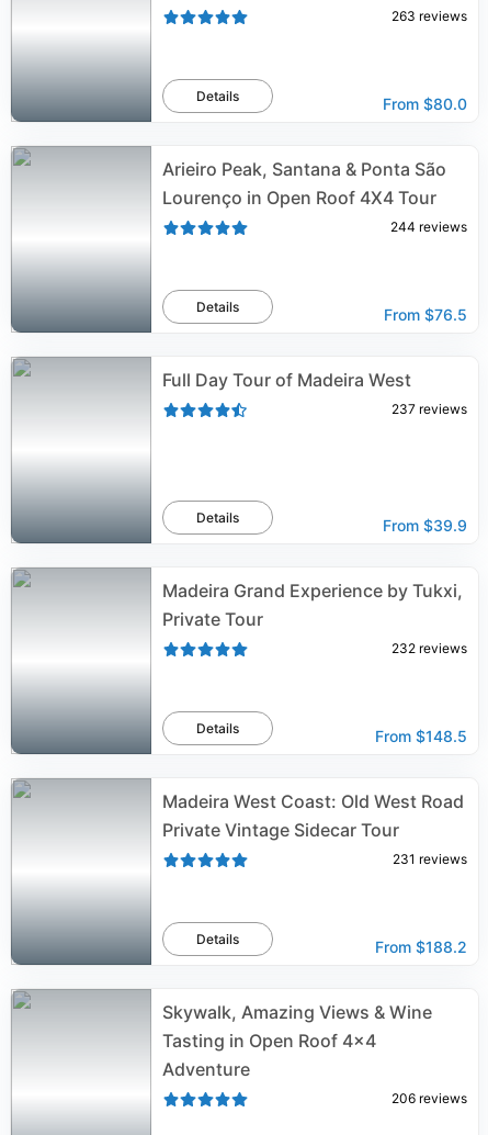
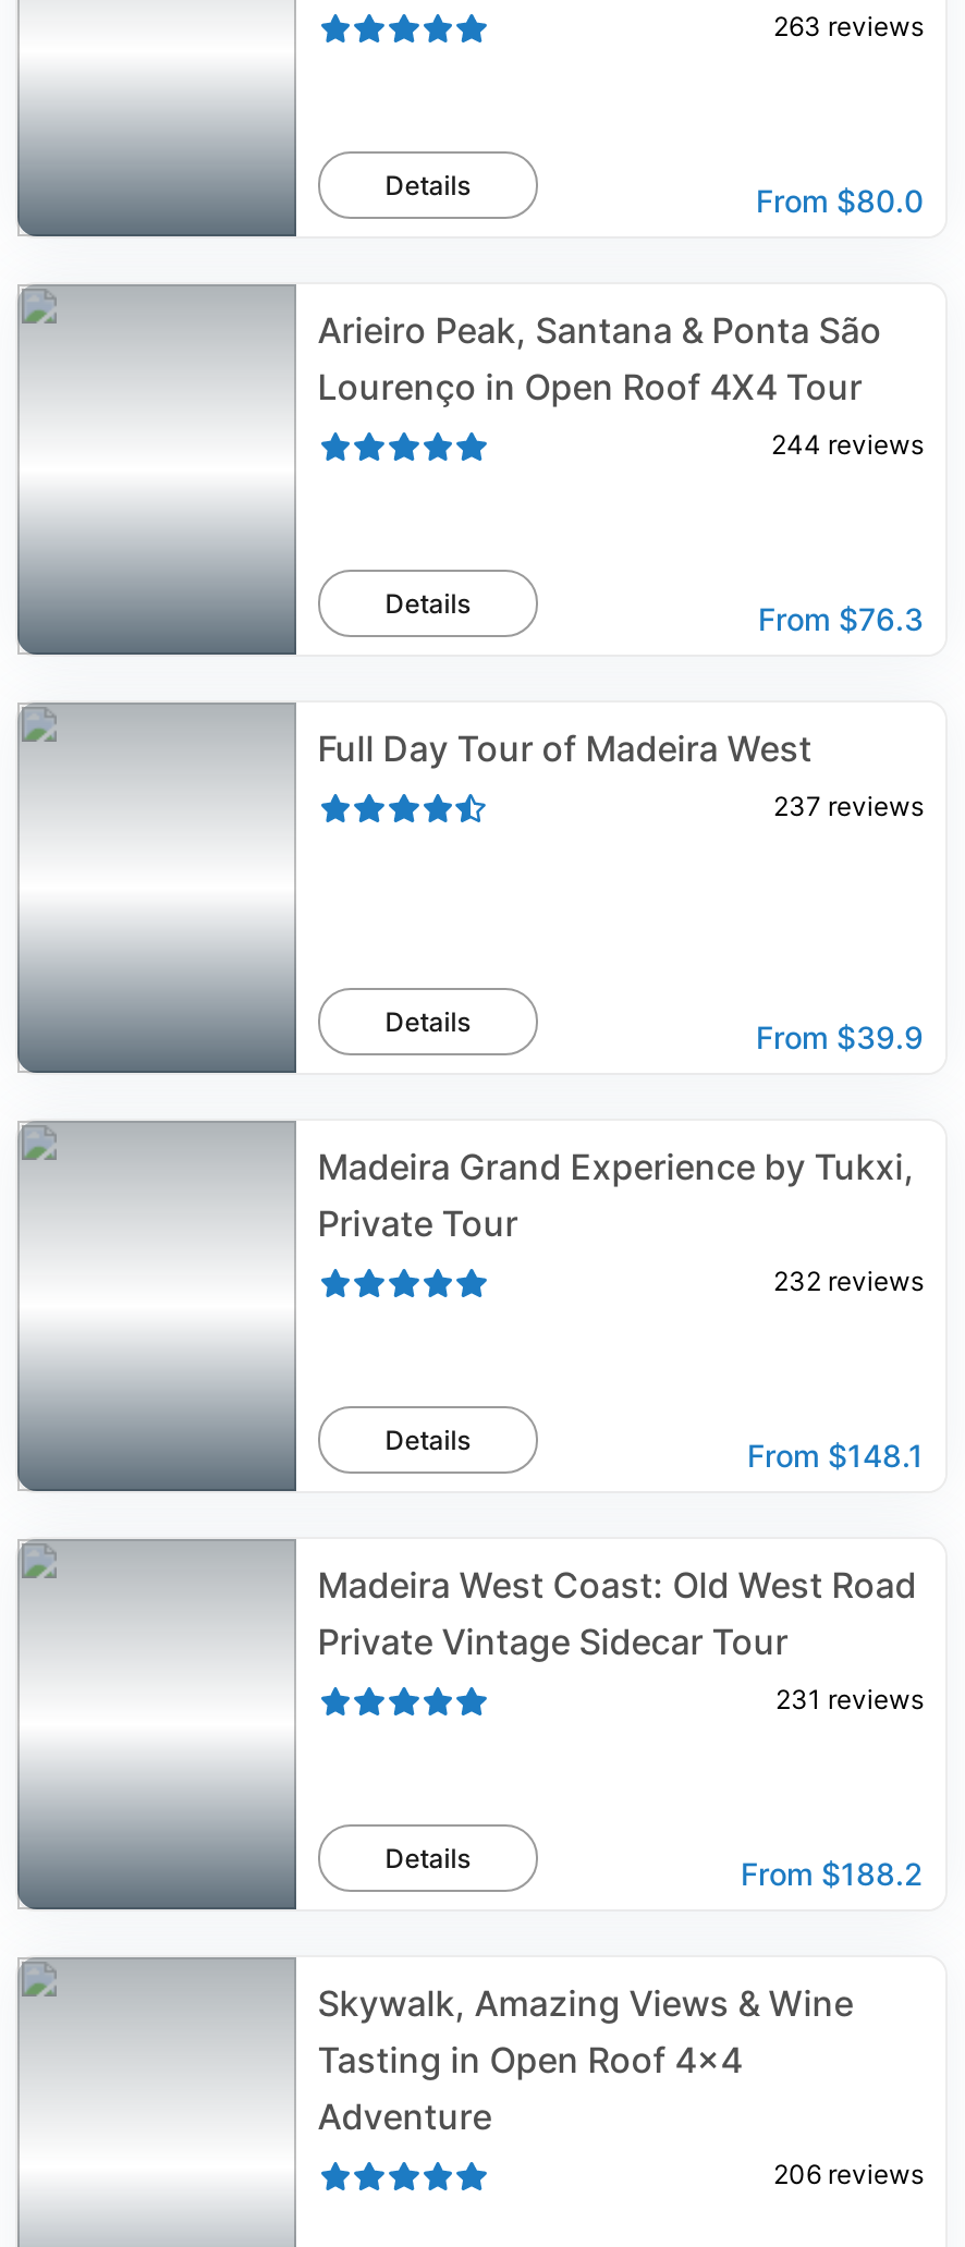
- From $76.5
+ From $76.3

- From $148.5
+ From $148.1
